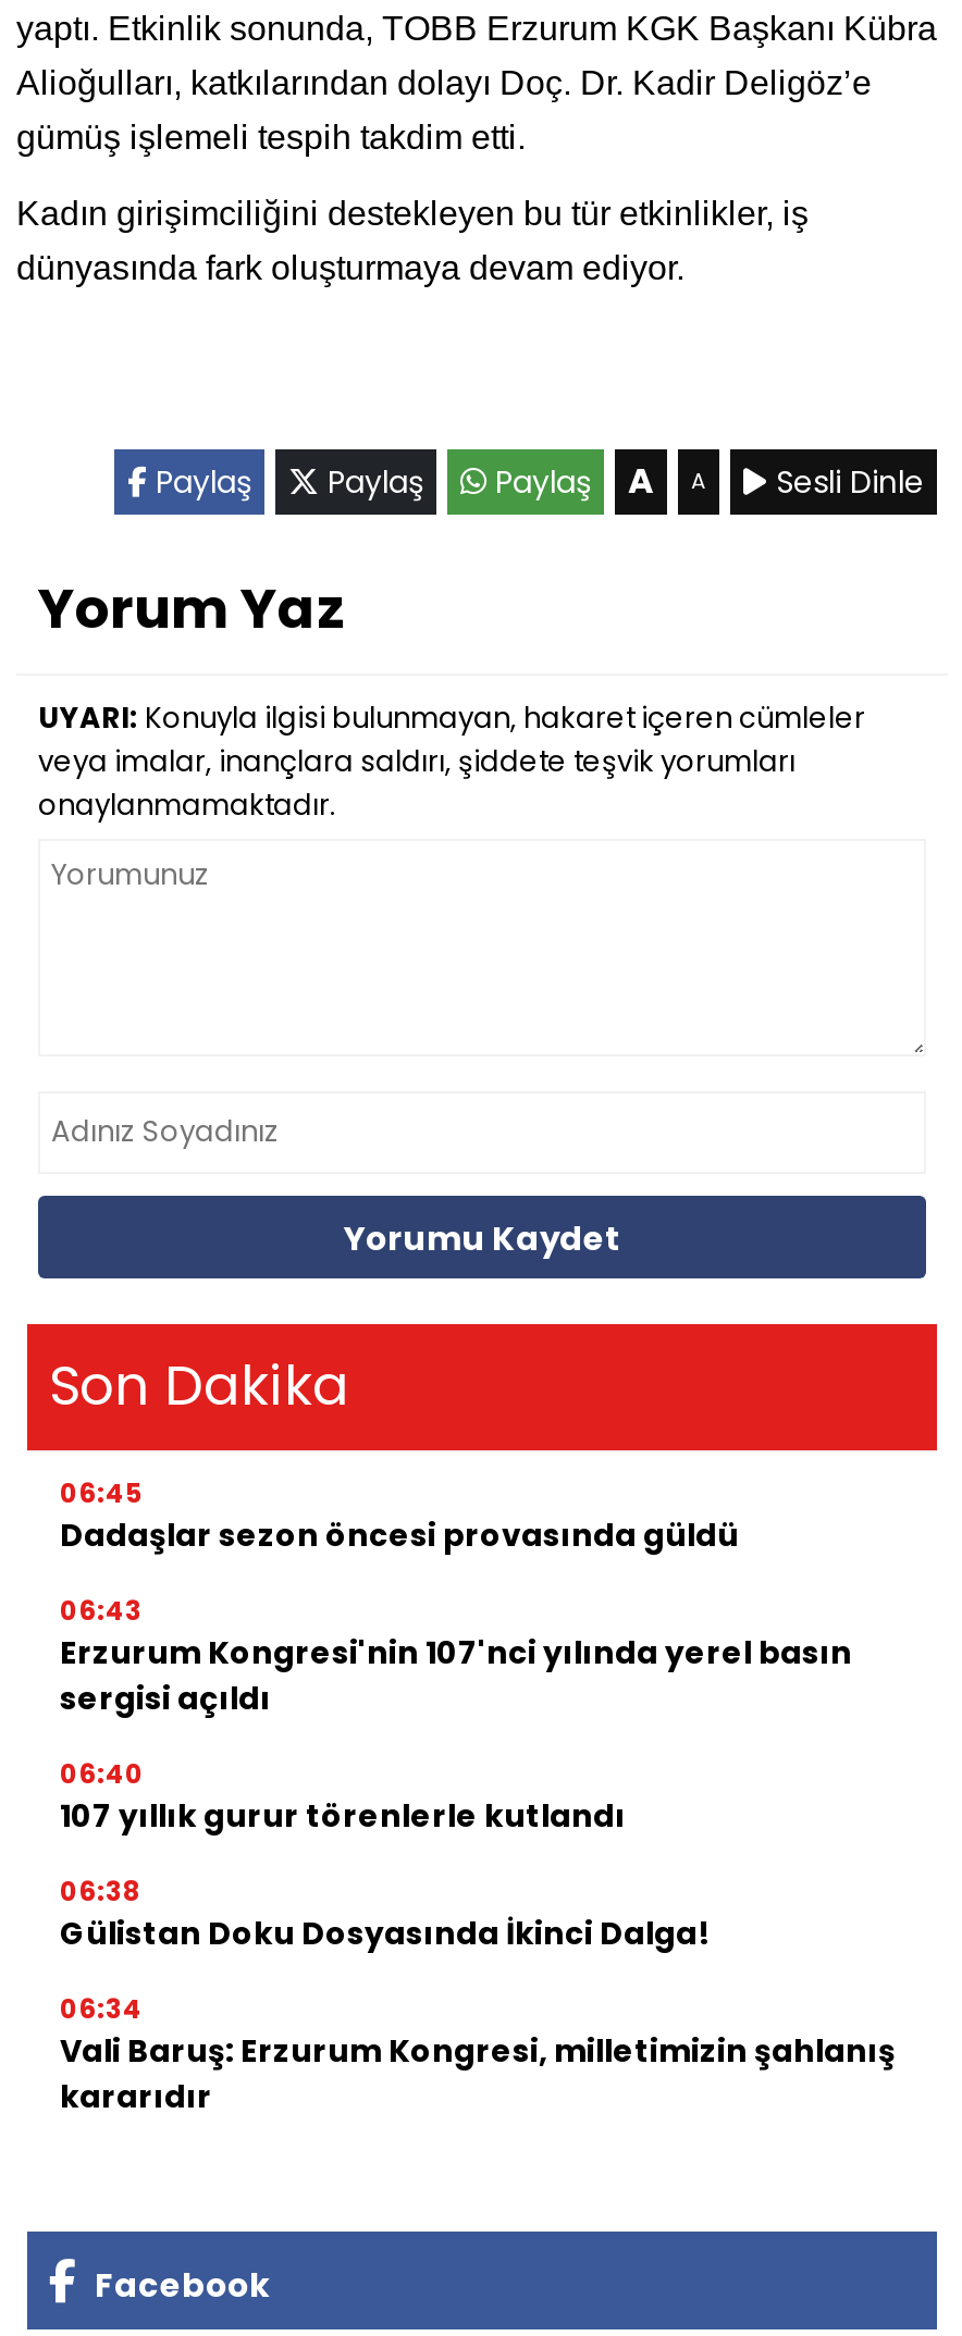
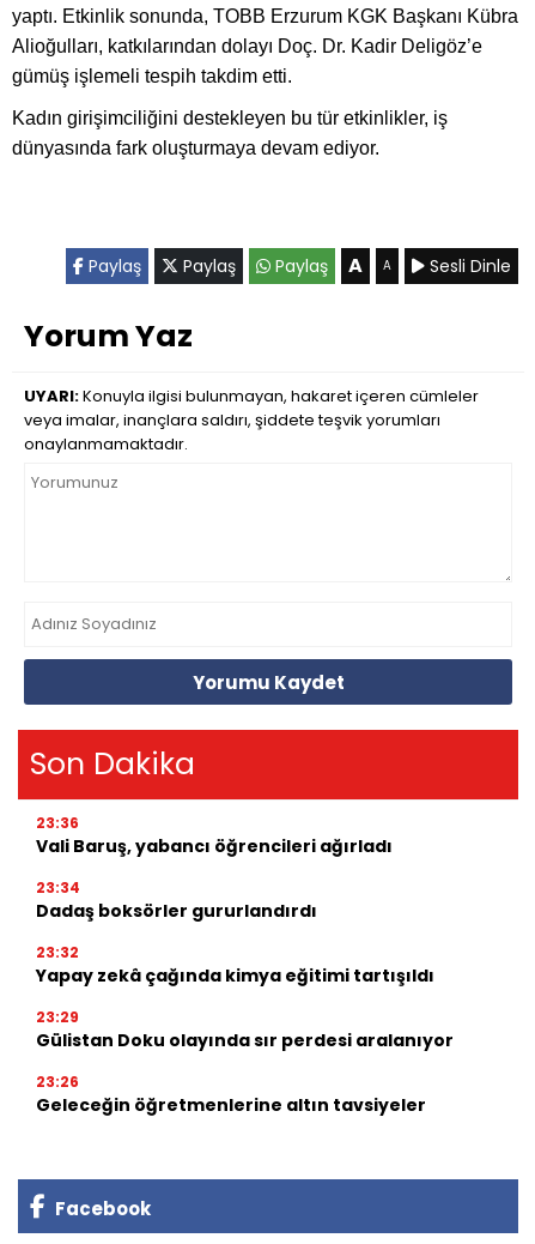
- 06:45
- Dadaşlar sezon öncesi provasında güldü
+ 23:36
+ Vali Baruş, yabancı öğrencileri ağırladı

- 06:43
- Erzurum Kongresi'nin 107'nci yılında yerel basın
- sergisi açıldı
+ 23:34
+ Dadaş boksörler gururlandırdı

- 06:40
- 107 yıllık gurur törenlerle kutlandı
+ 23:32
+ Yapay zekâ çağında kimya eğitimi tartışıldı

- 06:38
- Gülistan Doku Dosyasında İkinci Dalga!
+ 23:29
+ Gülistan Doku olayında sır perdesi aralanıyor

- 06:34
- Vali Baruş: Erzurum Kongresi, milletimizin şahlanış
- kararıdır
+ 23:26
+ Geleceğin öğretmenlerine altın tavsiyeler
